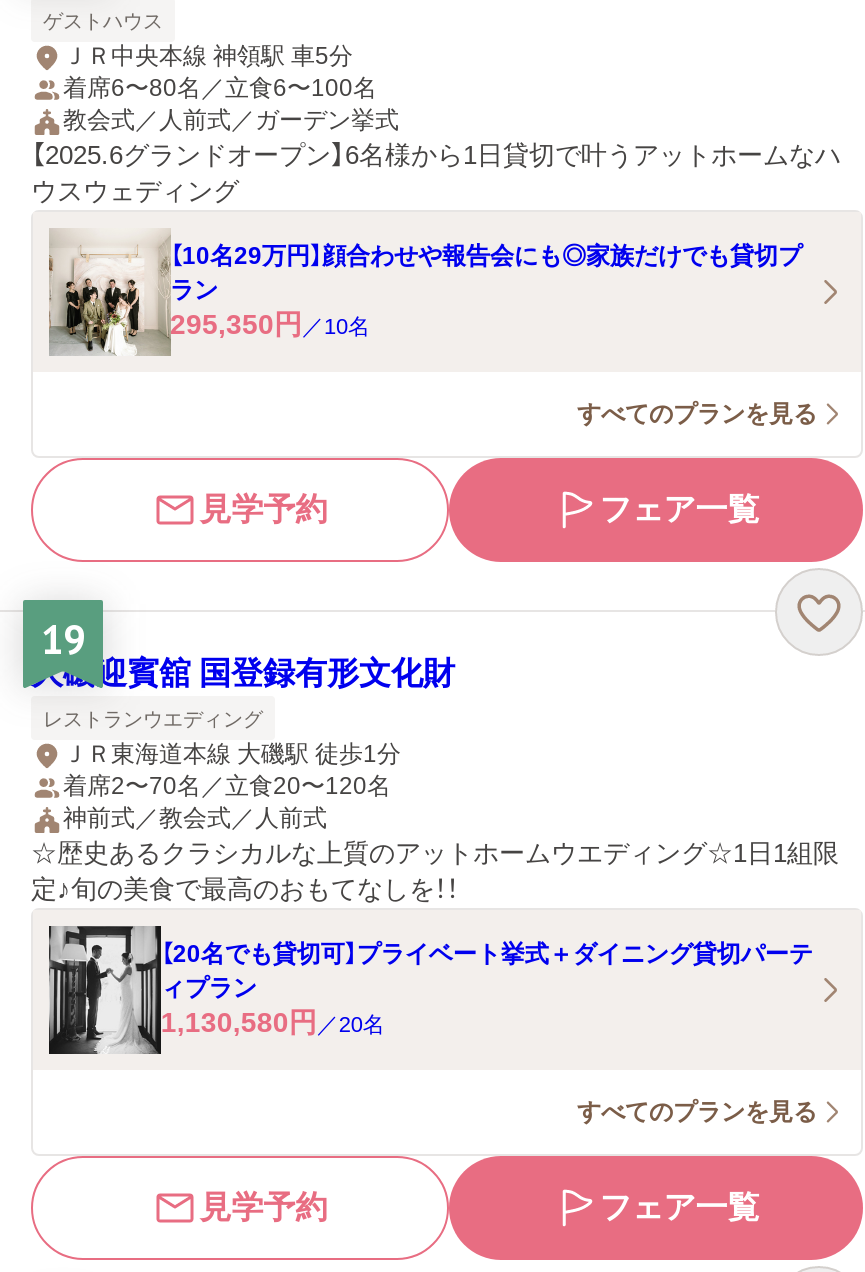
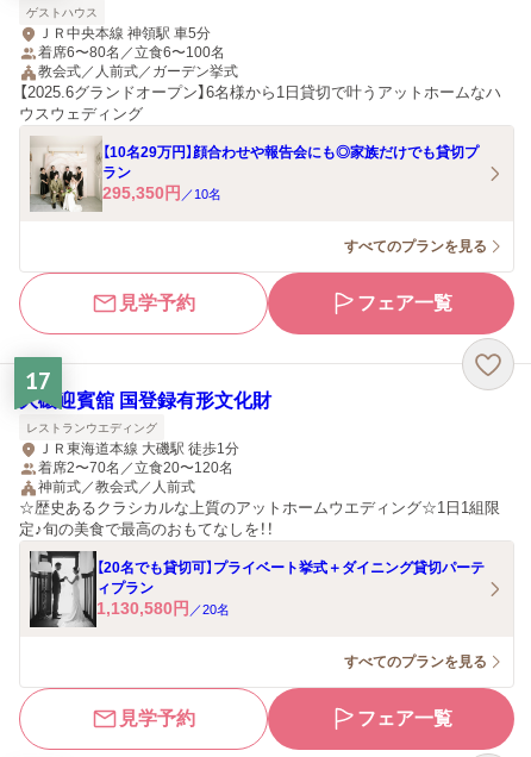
- 19
+ 17
